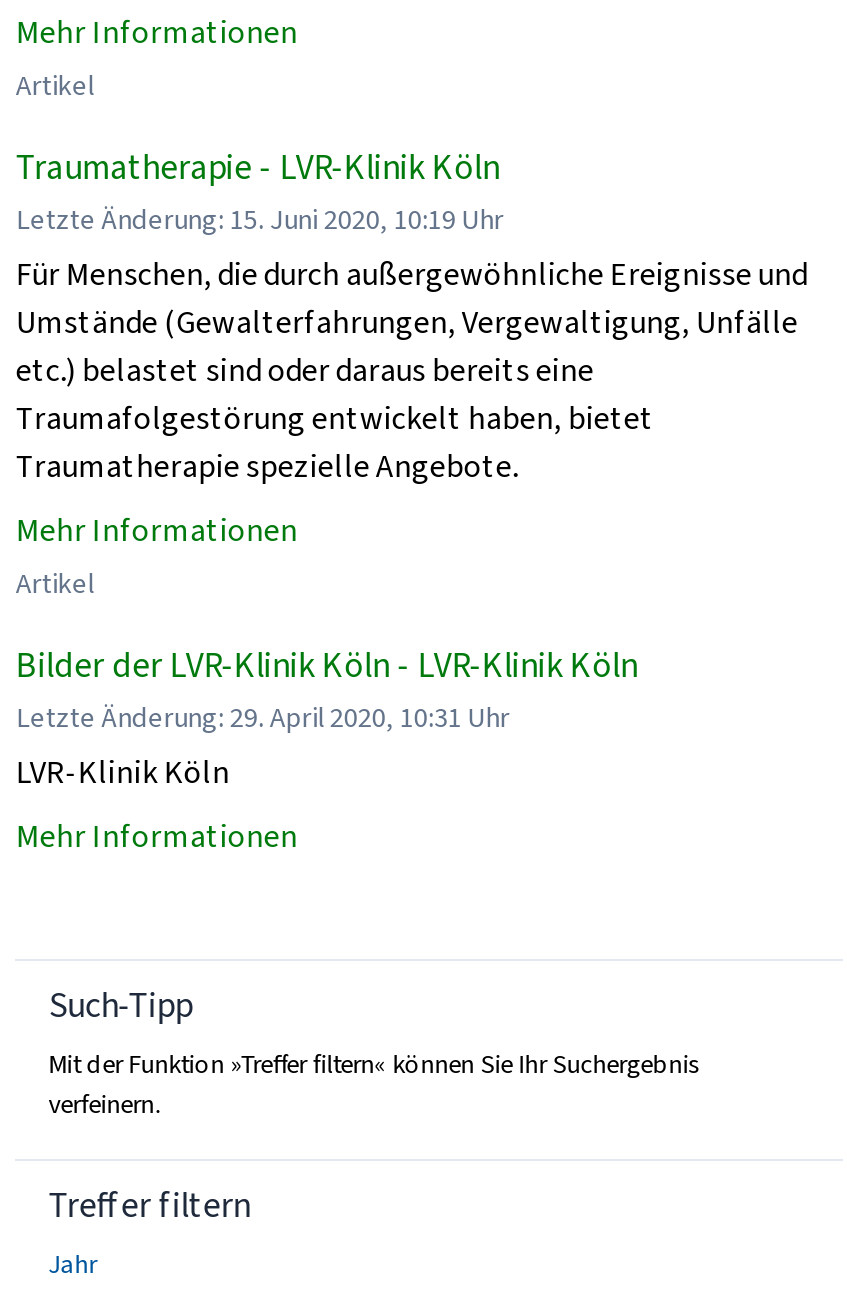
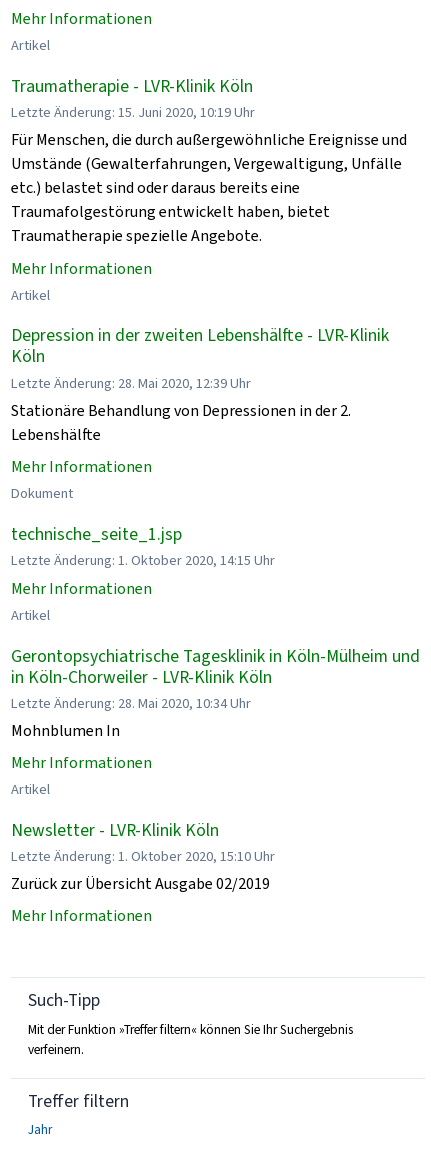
- Bilder der LVR-Klinik Köln - LVR-Klinik Köln
- Letzte Änderung: 29. April 2020, 10:31 Uhr
- LVR-Klinik Köln
+ Depression in der zweiten Lebenshälfte - LVR-Klinik
+ Köln
+ Letzte Änderung: 28. Mai 2020, 12:39 Uhr
+ Stationäre Behandlung von Depressionen in der 2.
+ Lebenshälfte
+ Mehr Informationen
+ Dokument
+ technische_seite_1.jsp
+ Letzte Änderung: 1. Oktober 2020, 14:15 Uhr
+ Mehr Informationen
+ Artikel
+ Gerontopsychiatrische Tagesklinik in Köln-Mülheim und
+ in Köln-Chorweiler - LVR-Klinik Köln
+ Letzte Änderung: 28. Mai 2020, 10:34 Uhr
+ Mohnblumen In
+ Mehr Informationen
+ Artikel
+ Newsletter - LVR-Klinik Köln
+ Letzte Änderung: 1. Oktober 2020, 15:10 Uhr
+ Zurück zur Übersicht Ausgabe 02/2019
